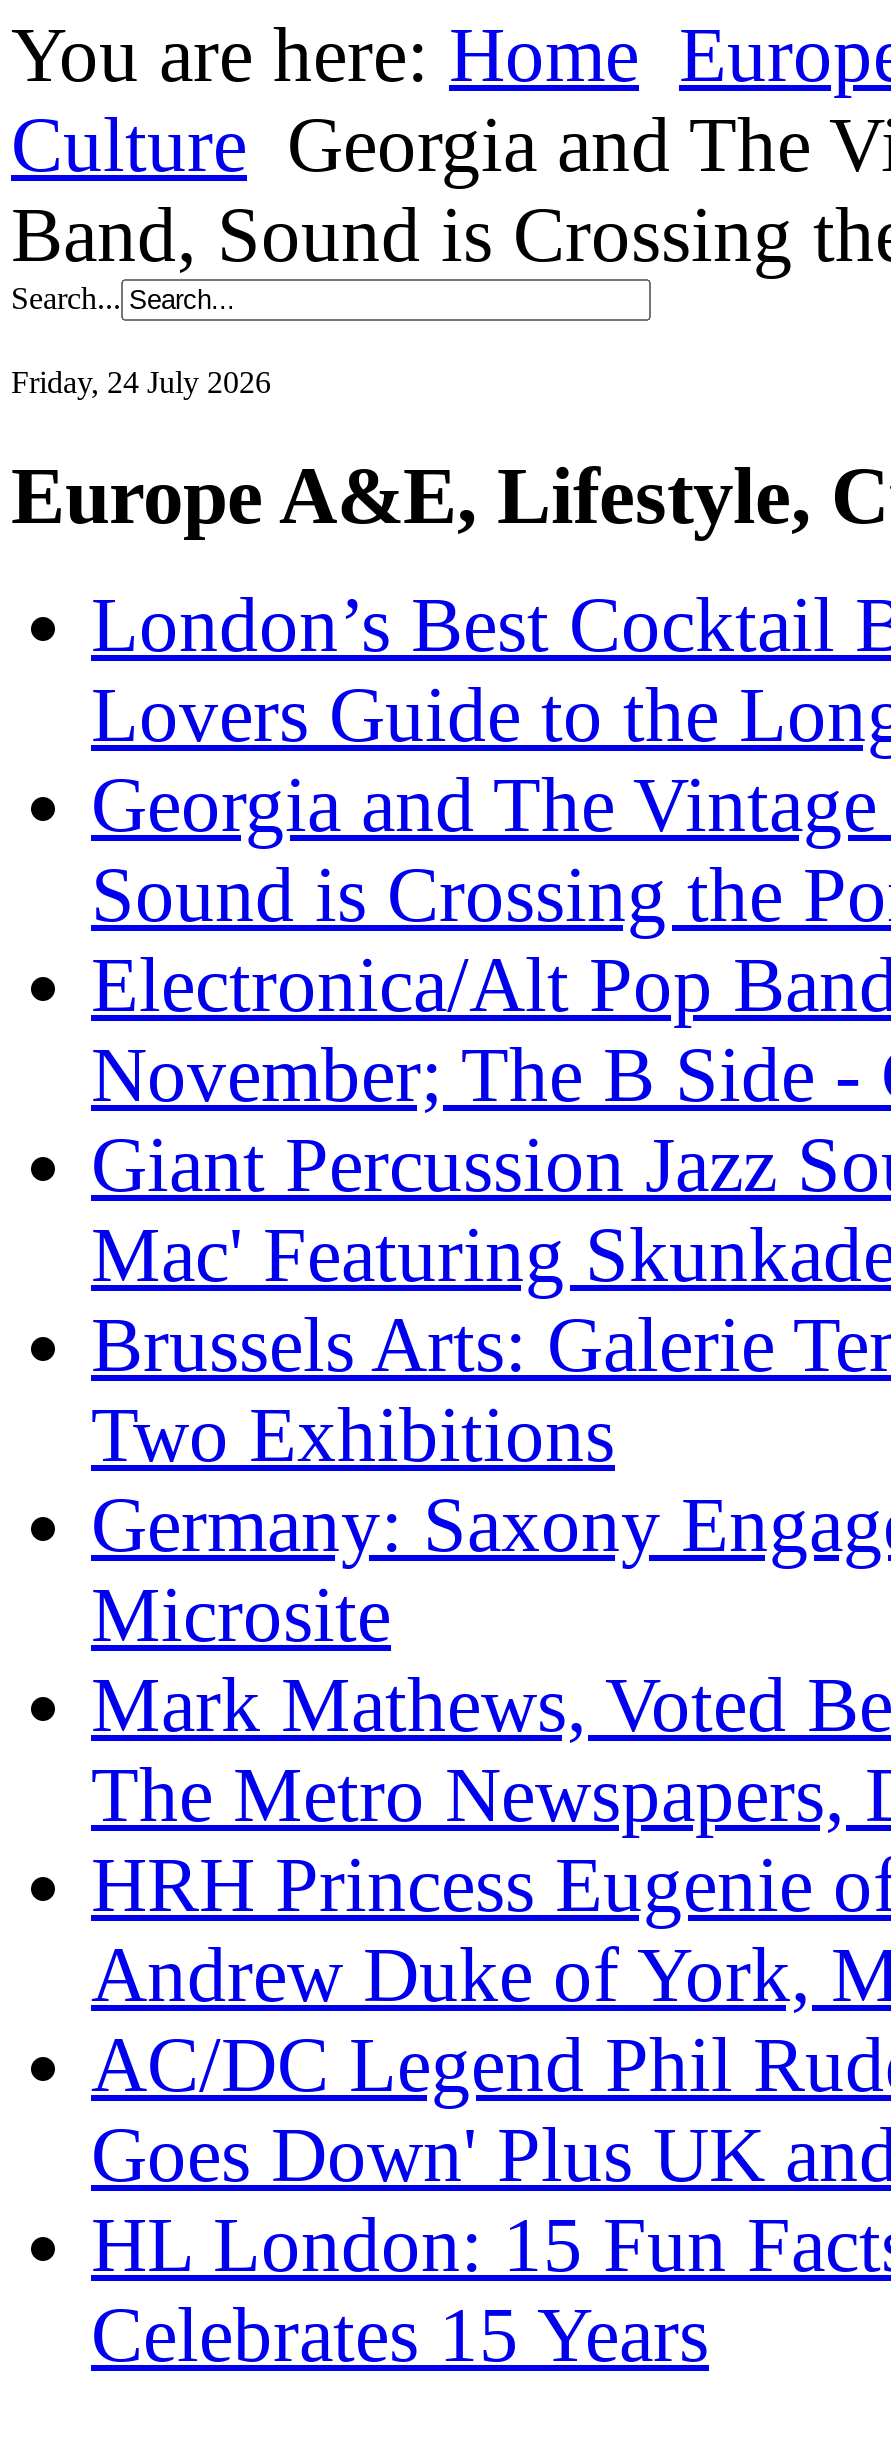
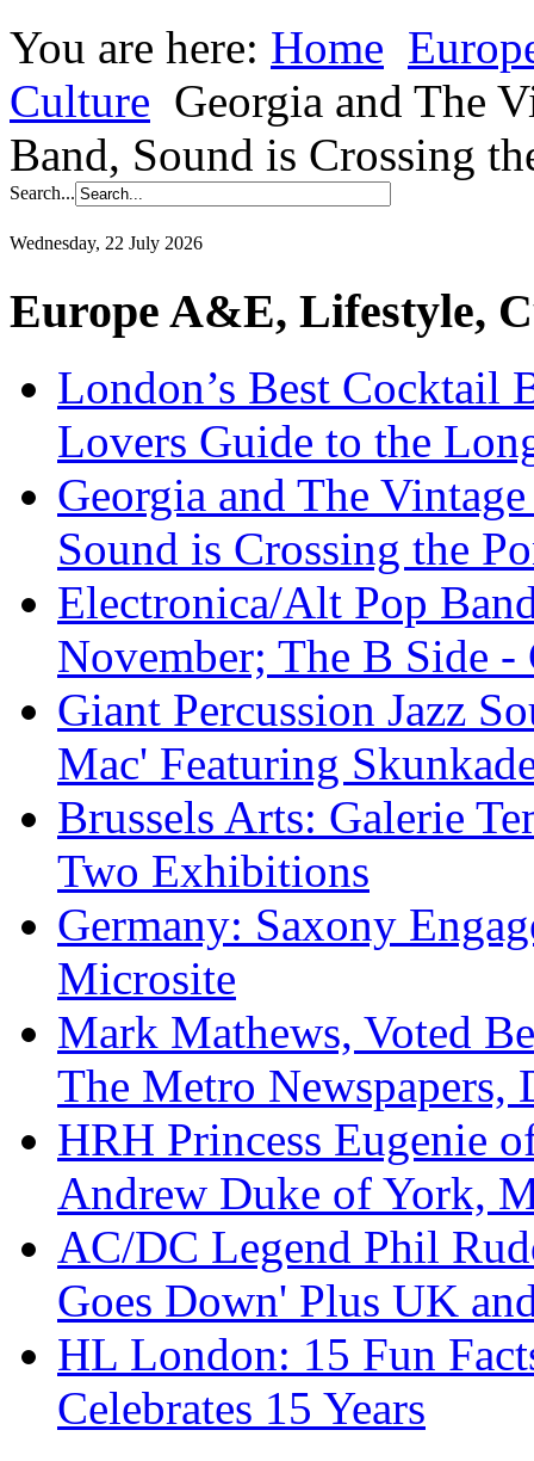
- Friday, 24 July 2026
+ Wednesday, 22 July 2026
